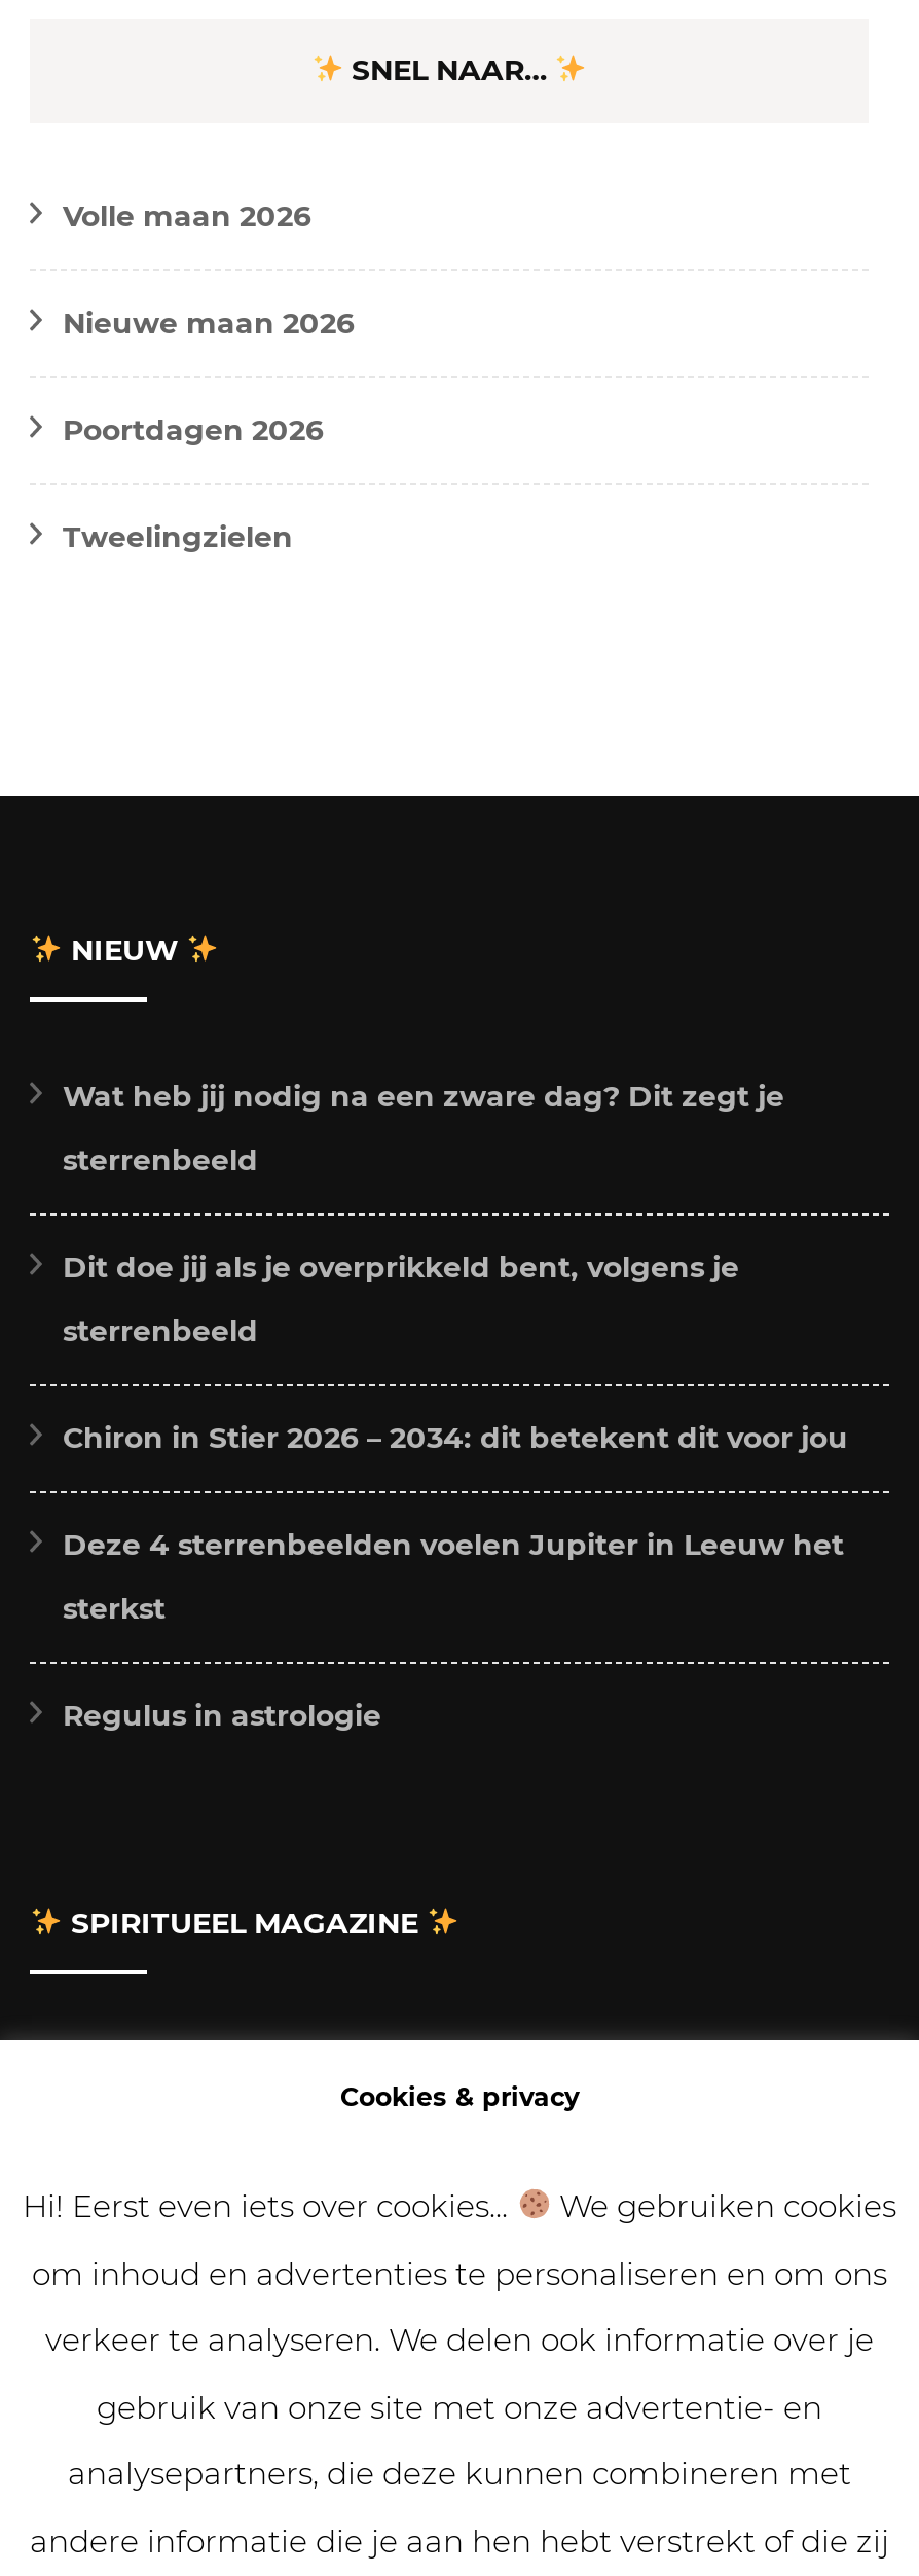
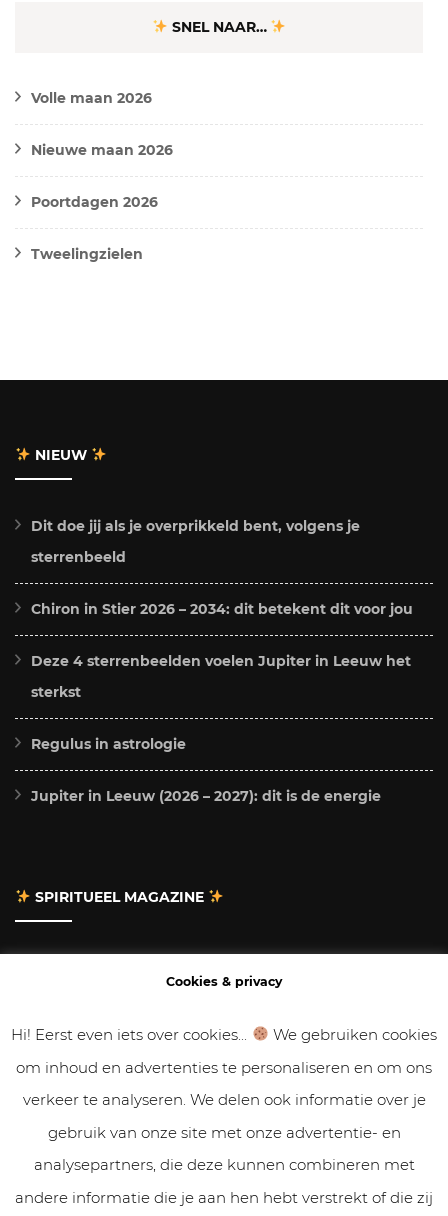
- Wat heb jij nodig na een zware dag? Dit zegt je
- sterrenbeeld

moved up: Dit doe jij als je overprikkeld bent, volgens je | sterrenbeeld | Chiron in Stier 2026 – 2034: dit betekent dit voor jou | Deze 4 sterrenbeelden voelen Jupiter in Leeuw het | sterkst | Regulus in astrologie

+ Jupiter in Leeuw (2026 – 2027): dit is de energie
